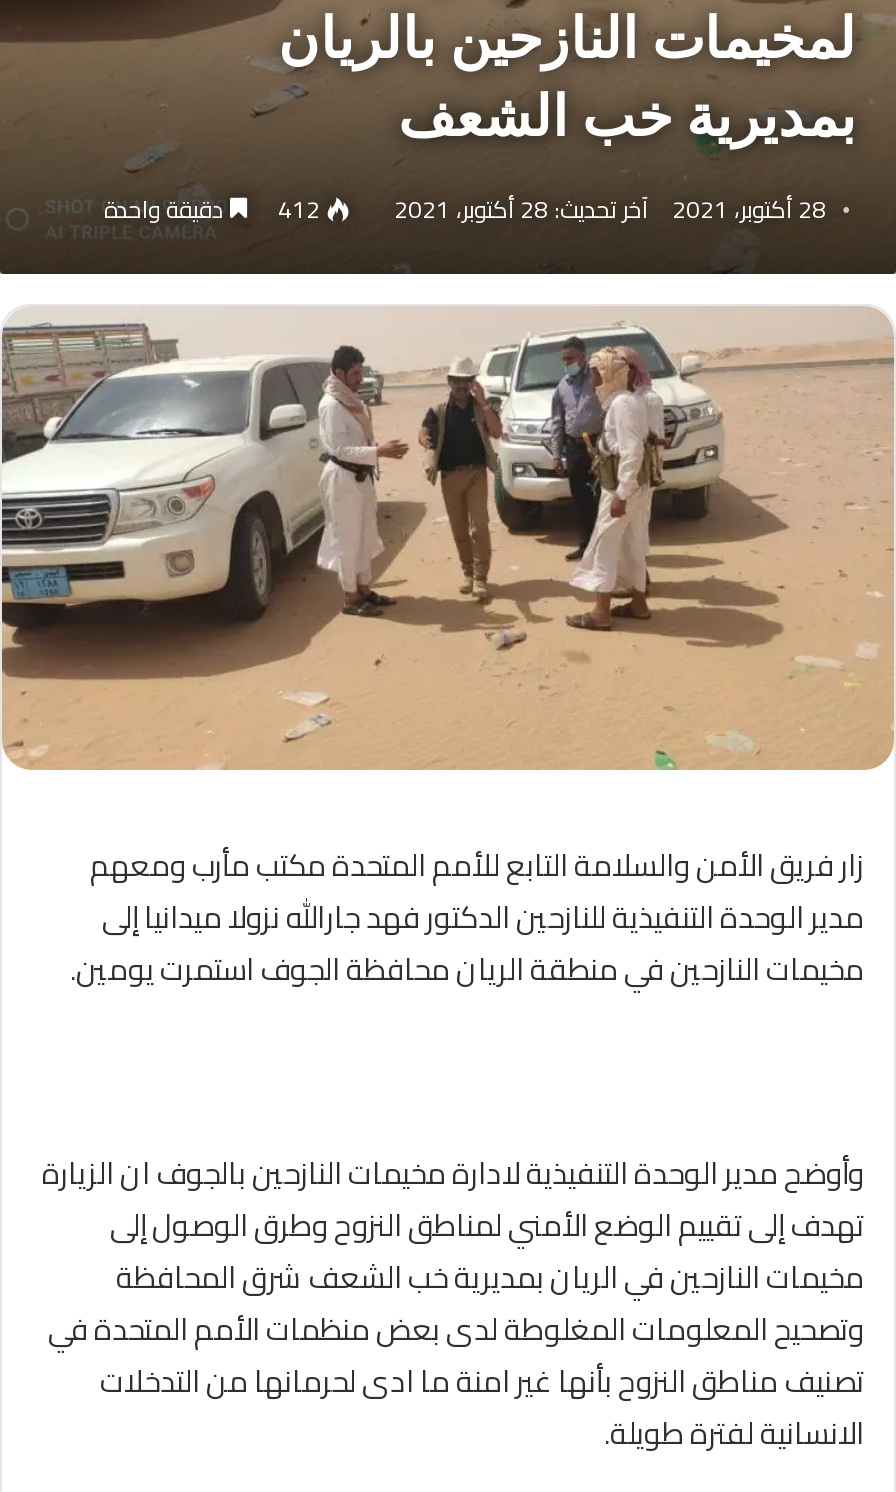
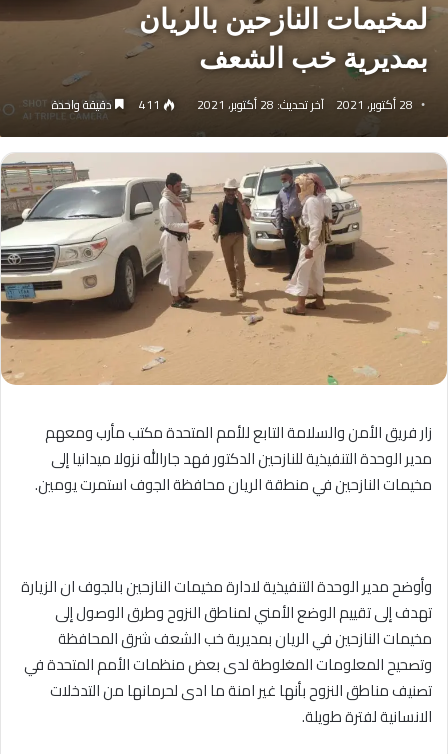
- 412
+ 411
